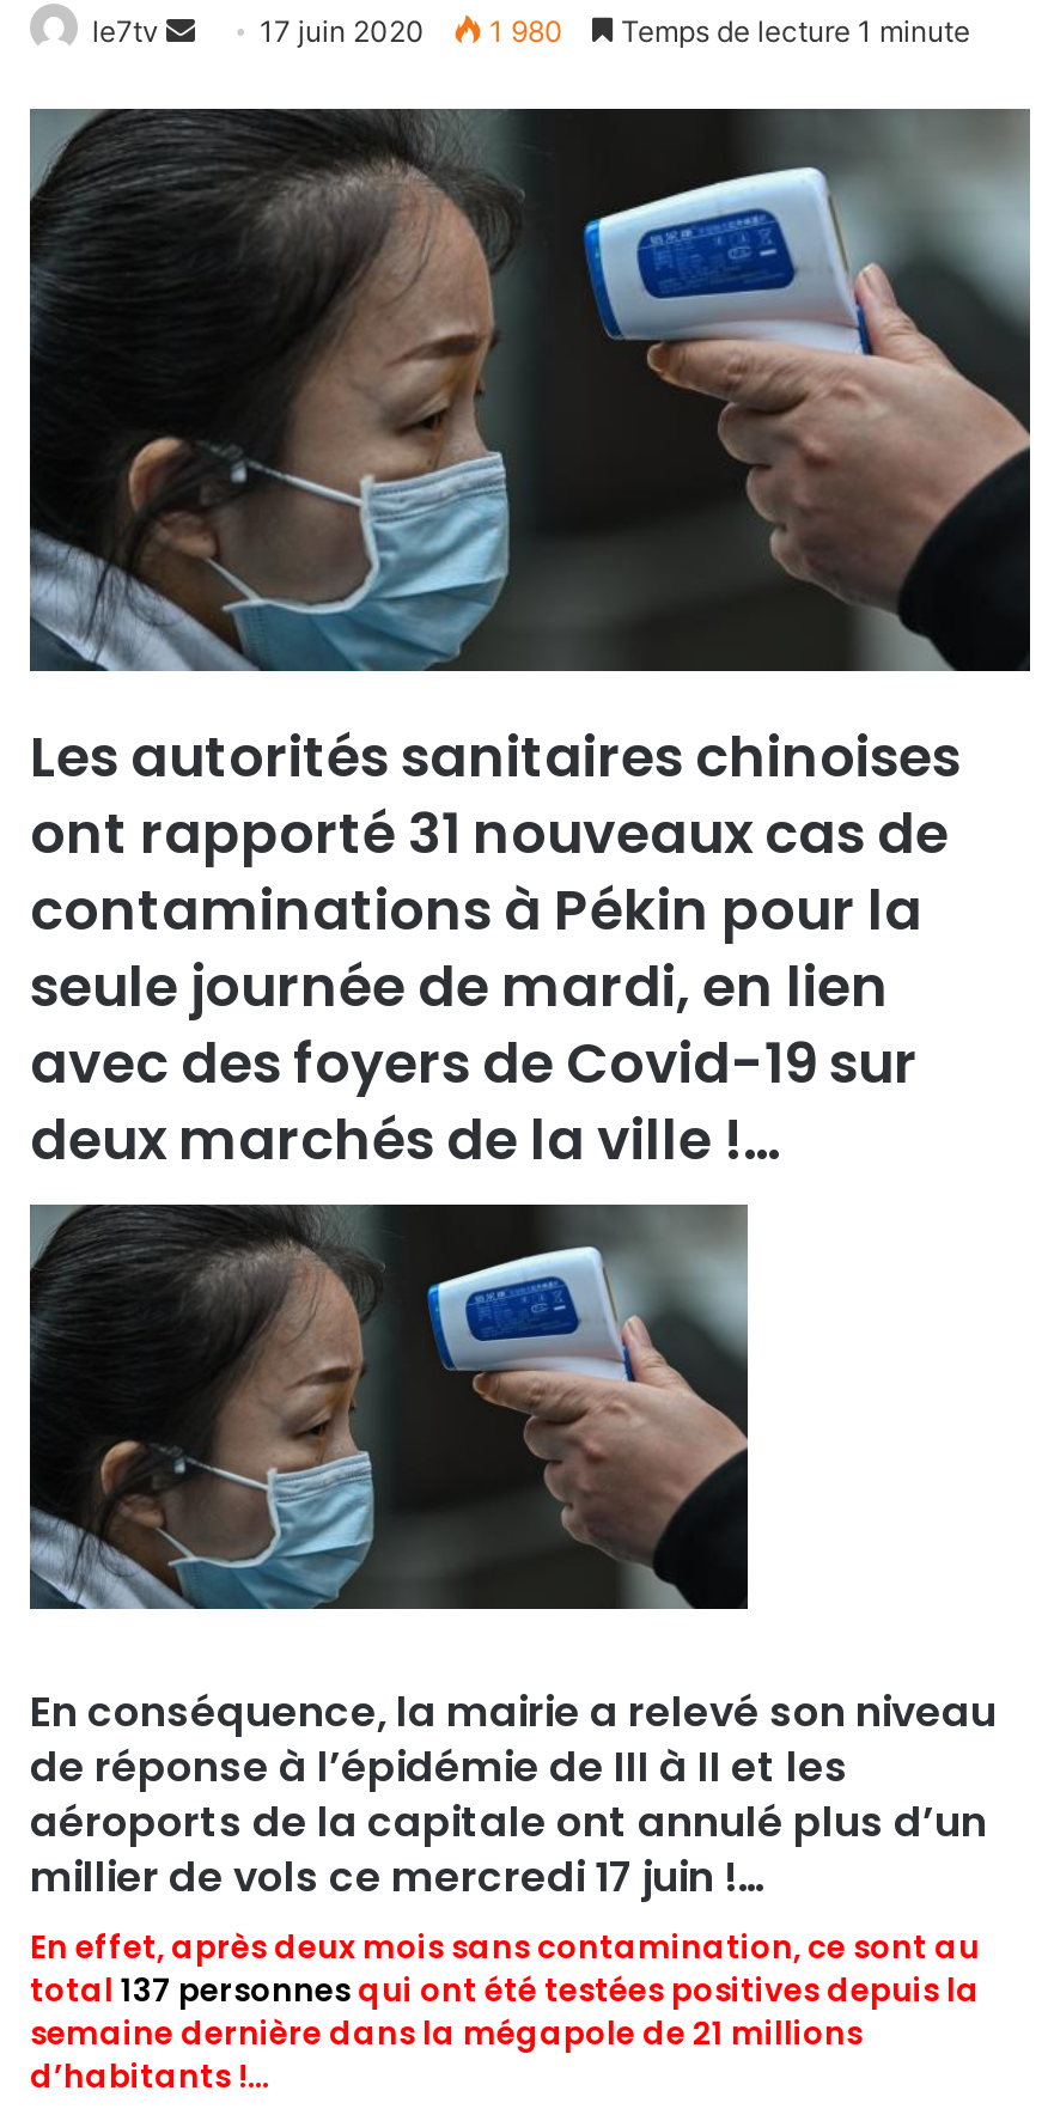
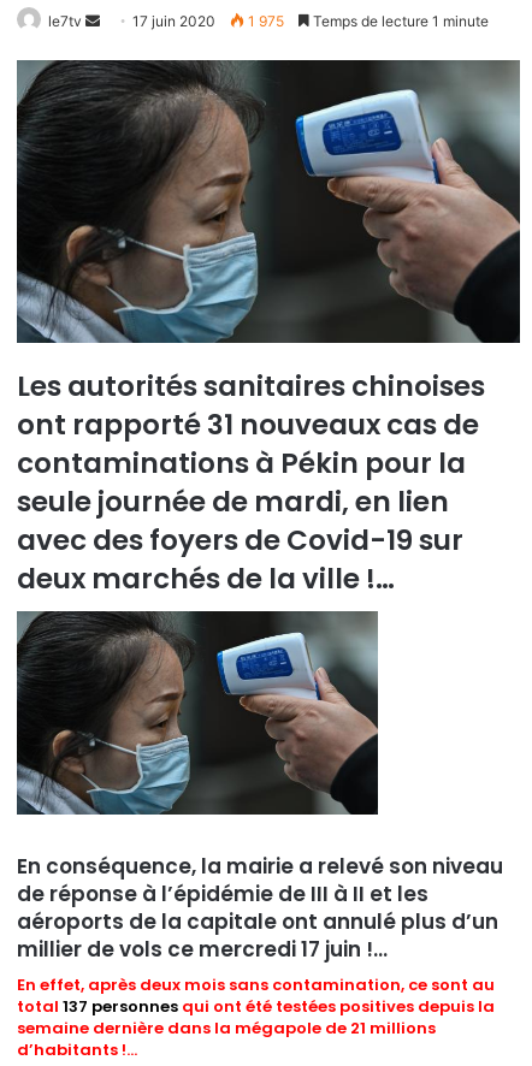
- 1 980
+ 1 975
